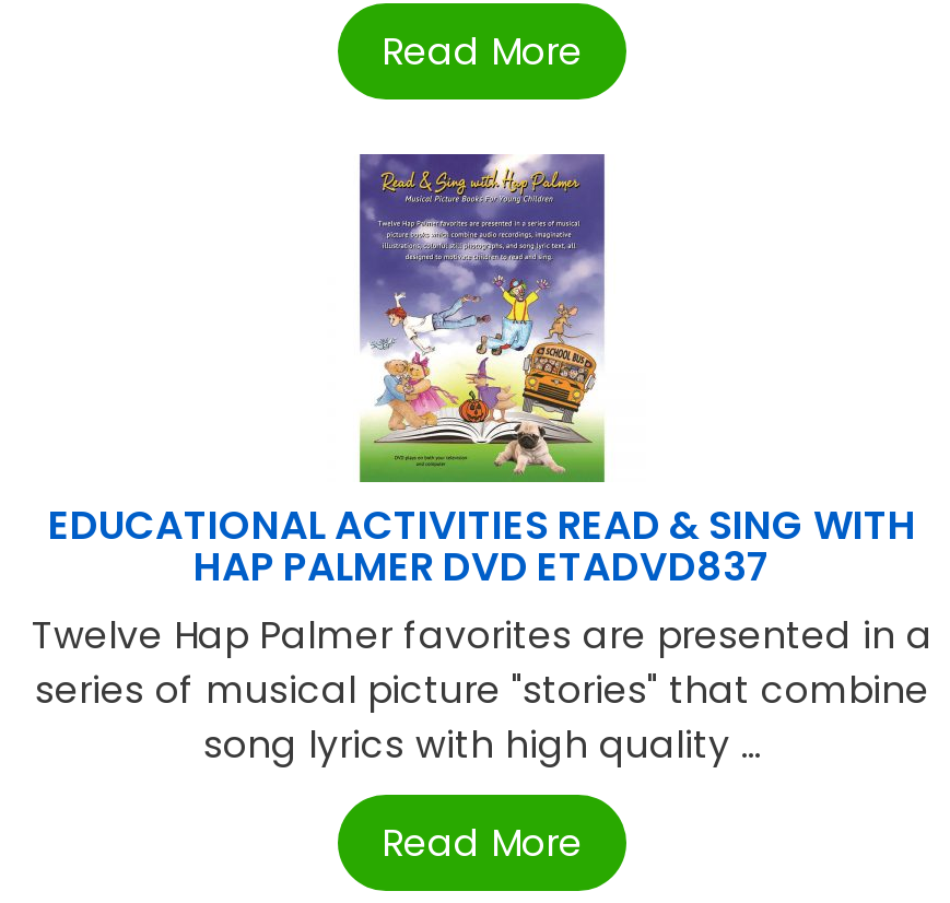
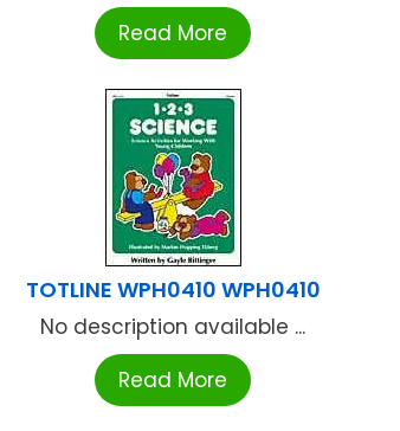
- [image]
+ [image]

- EDUCATIONAL ACTIVITIES READ & SING WITH
- HAP PALMER DVD ETADVD837
- Twelve Hap Palmer favorites are presented in a
- series of musical picture "stories" that combine
- song lyrics with high quality ...
+ TOTLINE WPH0410 WPH0410
+ No description available ...
